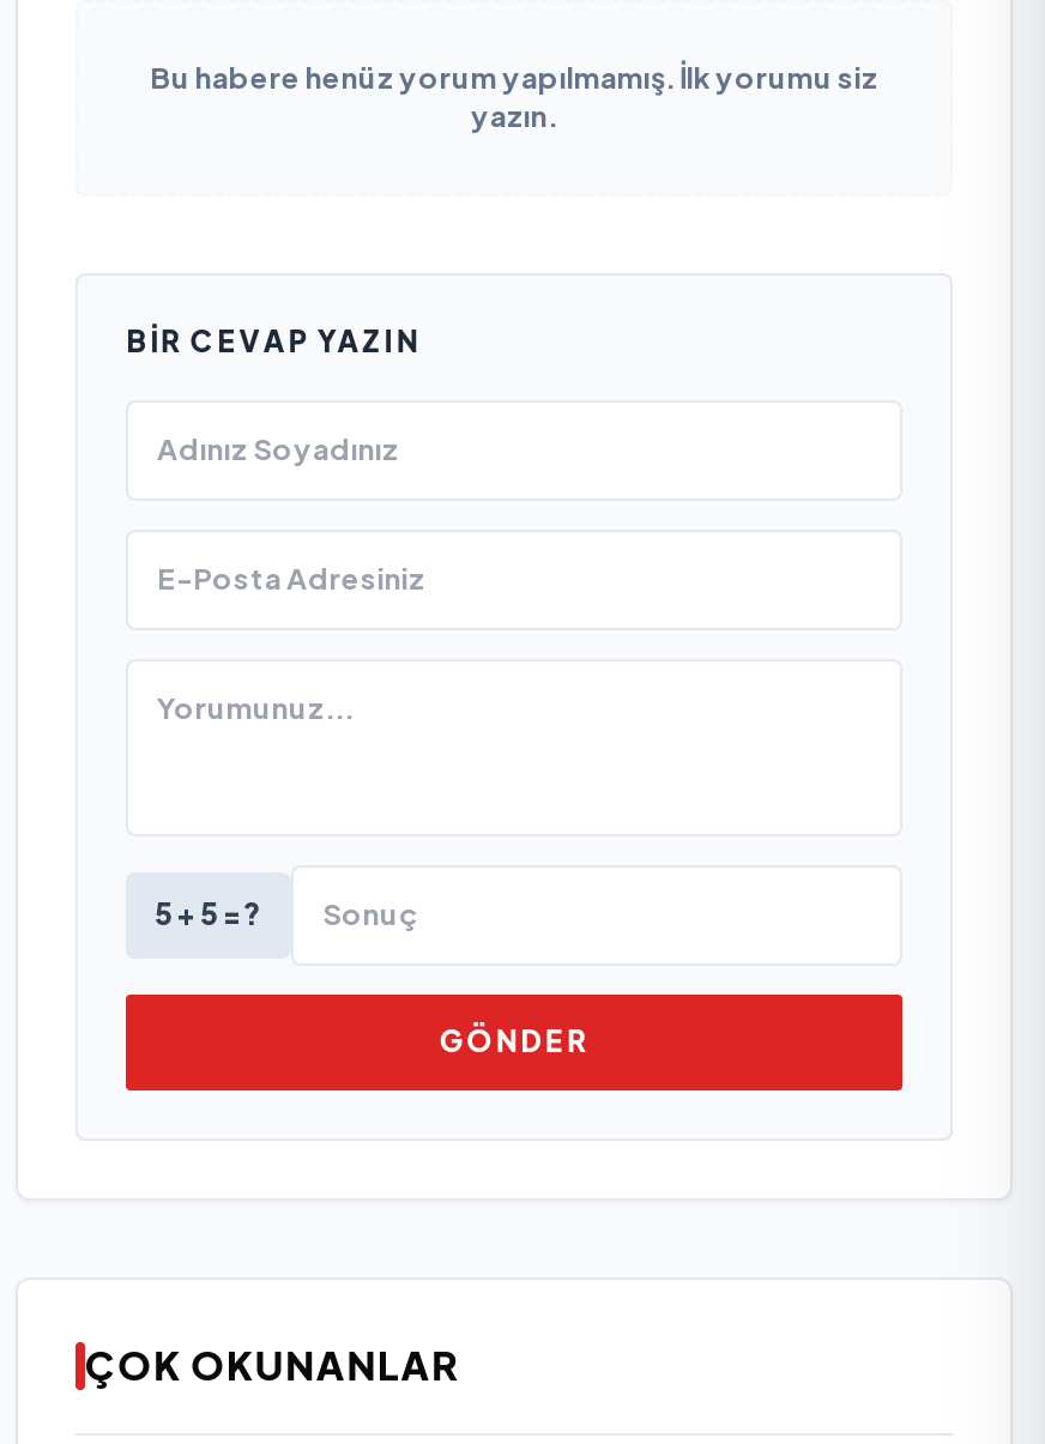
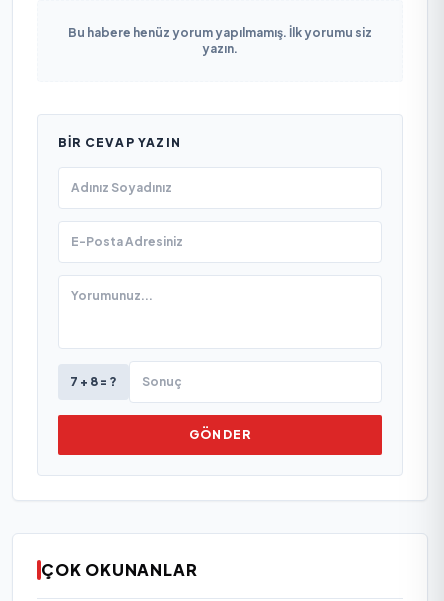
- 5 + 5 = ?
+ 7 + 8 = ?
